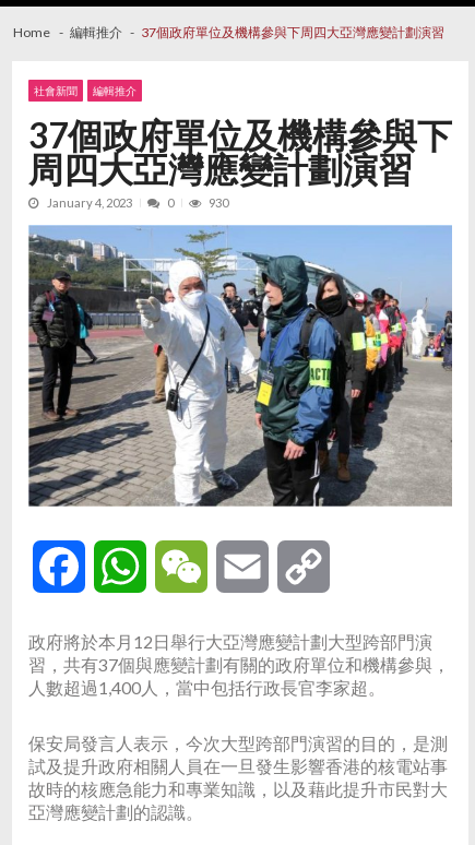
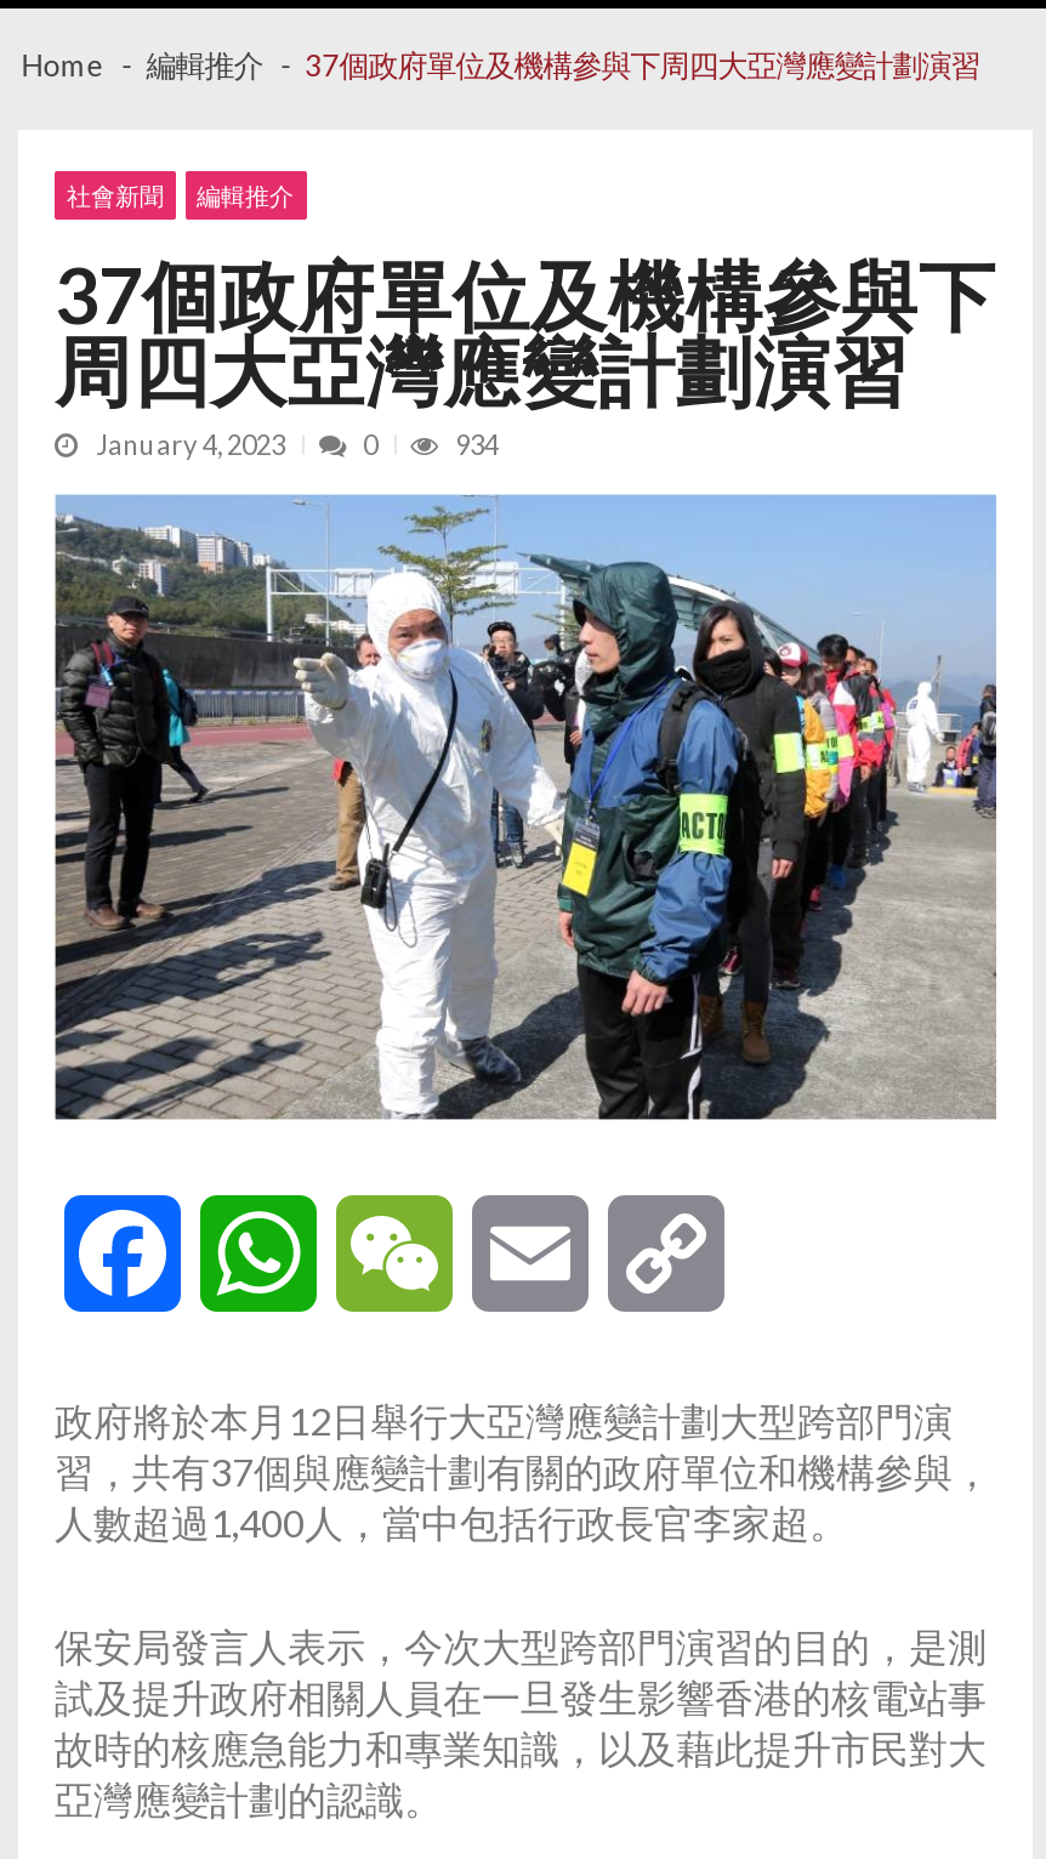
- 930
+ 934
